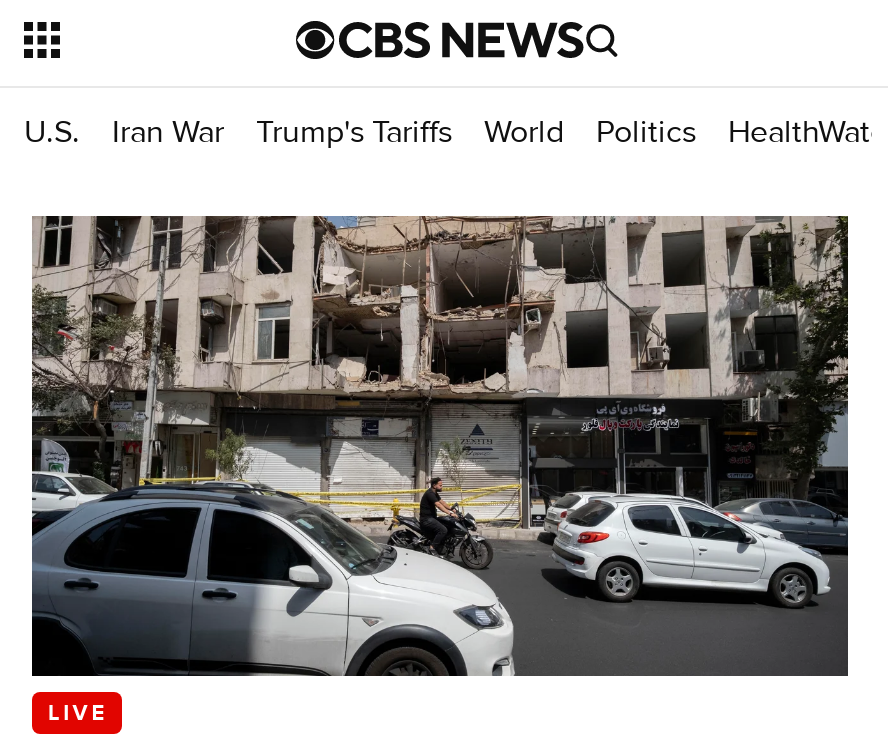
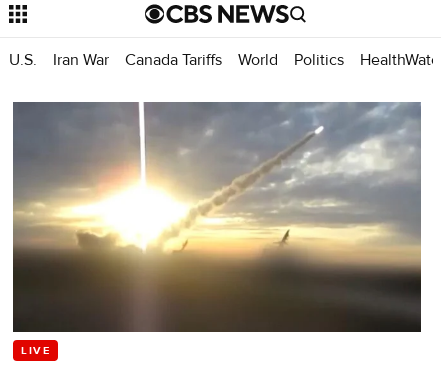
- Trump's Tariffs
+ Canada Tariffs

- [image]
+ [image]
